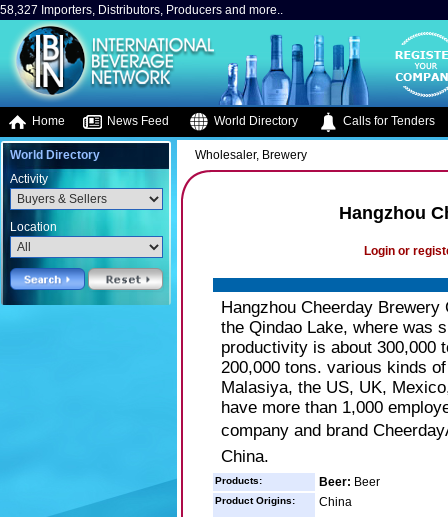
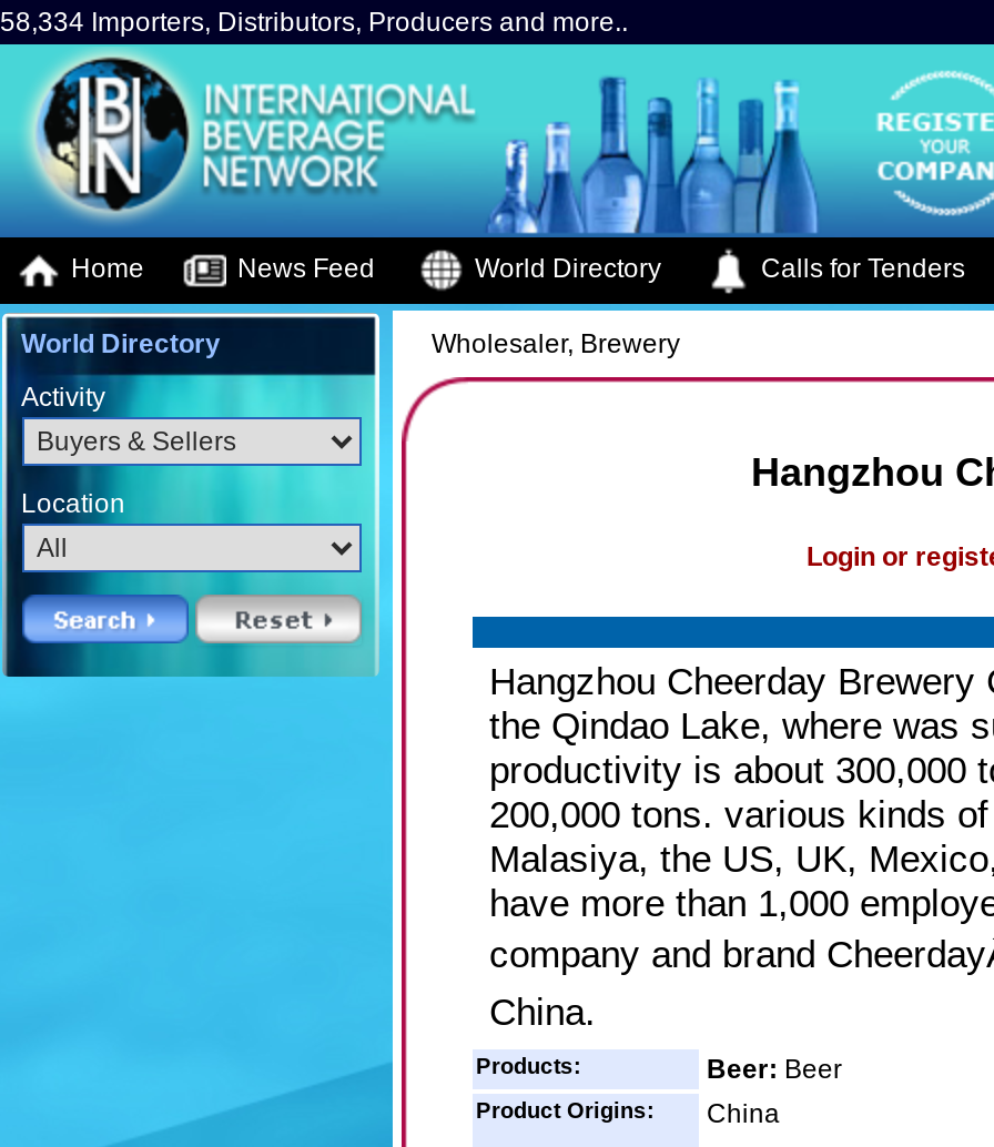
- 58,327 Importers, Distributors, Producers and more..
+ 58,334 Importers, Distributors, Producers and more..
